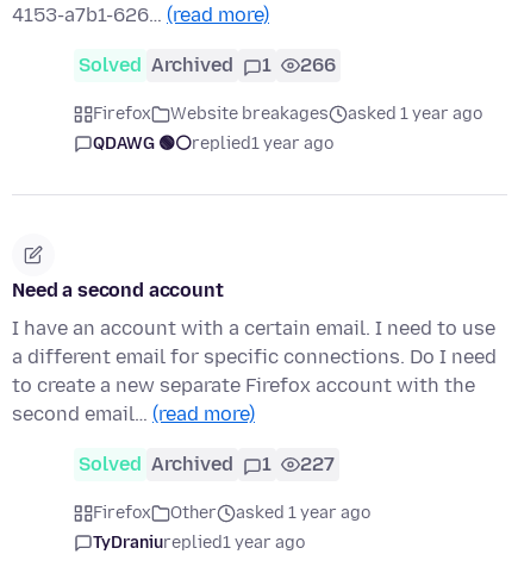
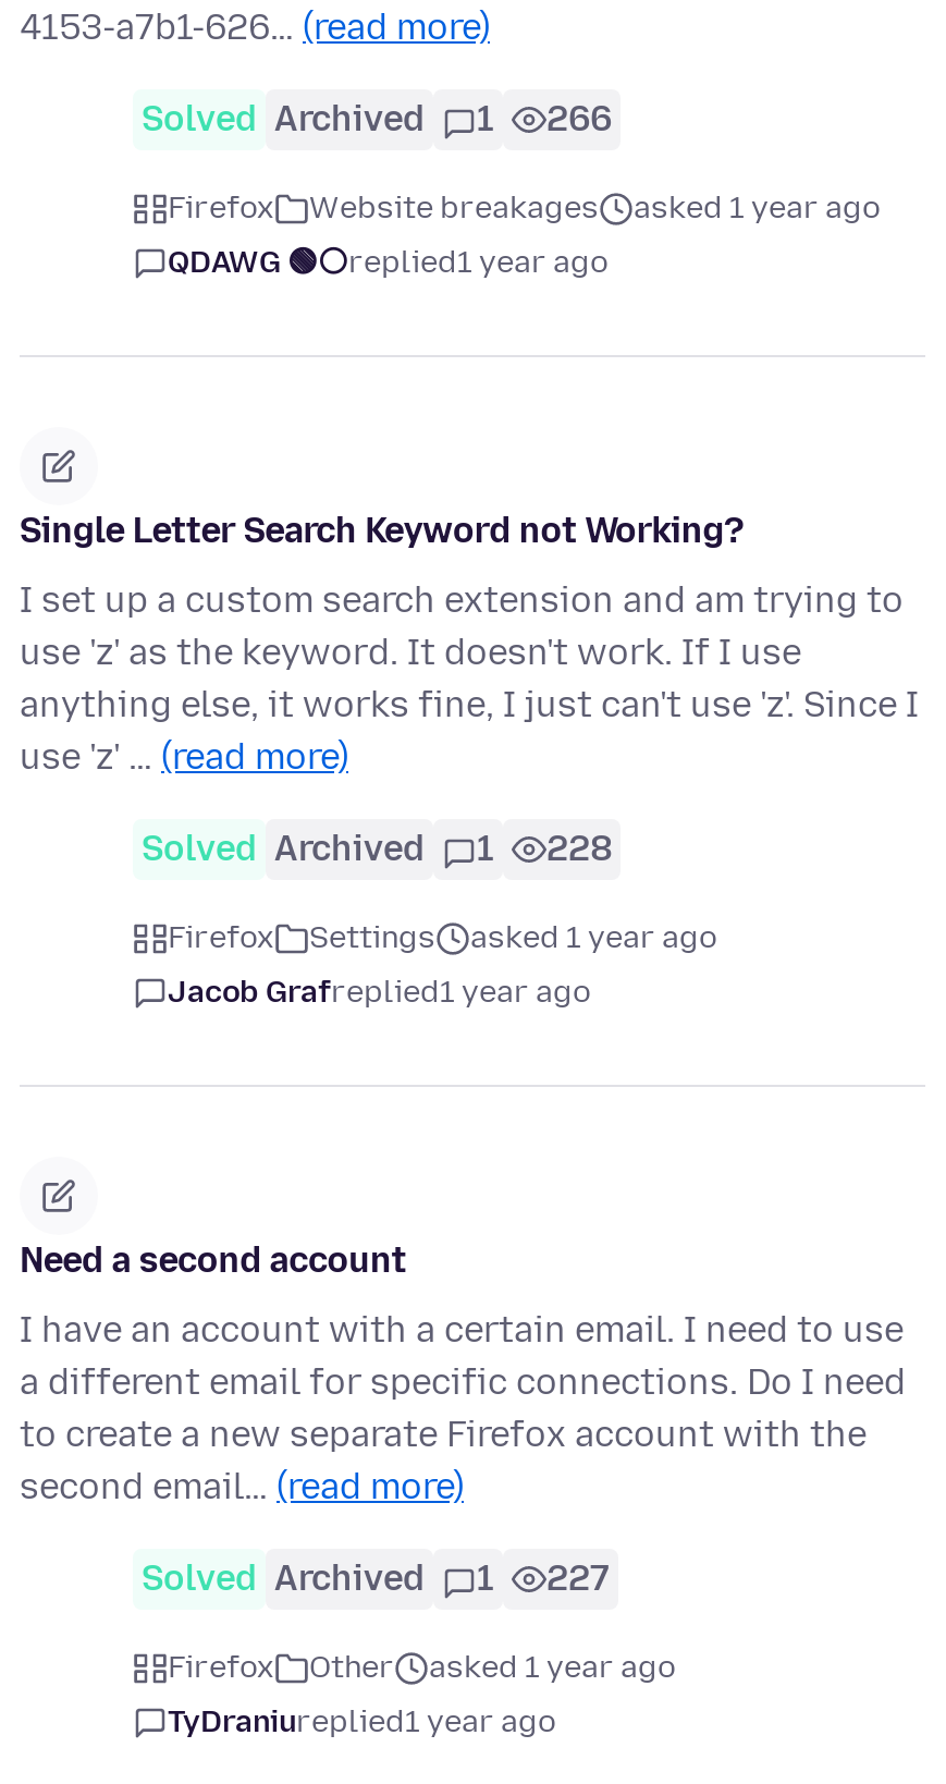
+ Single Letter Search Keyword not Working?
+ I set up a custom search extension and am trying to
+ use 'z' as the keyword. It doesn't work. If I use
+ anything else, it works fine, I just can't use 'z'. Since I
+ use 'z' … (read more)
+ Solved Archived
+ 1
+ 228
+ Firefox
+ Settings
+ asked 1 year ago
+ Jacob Grafreplied1 year ago
